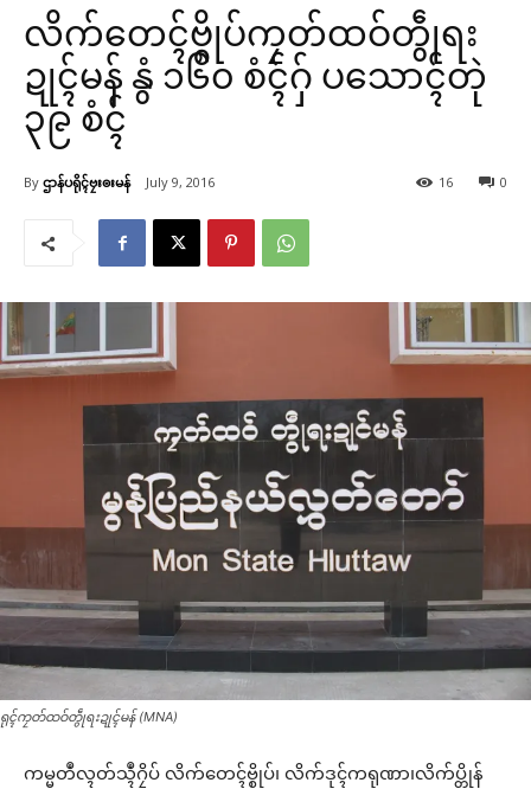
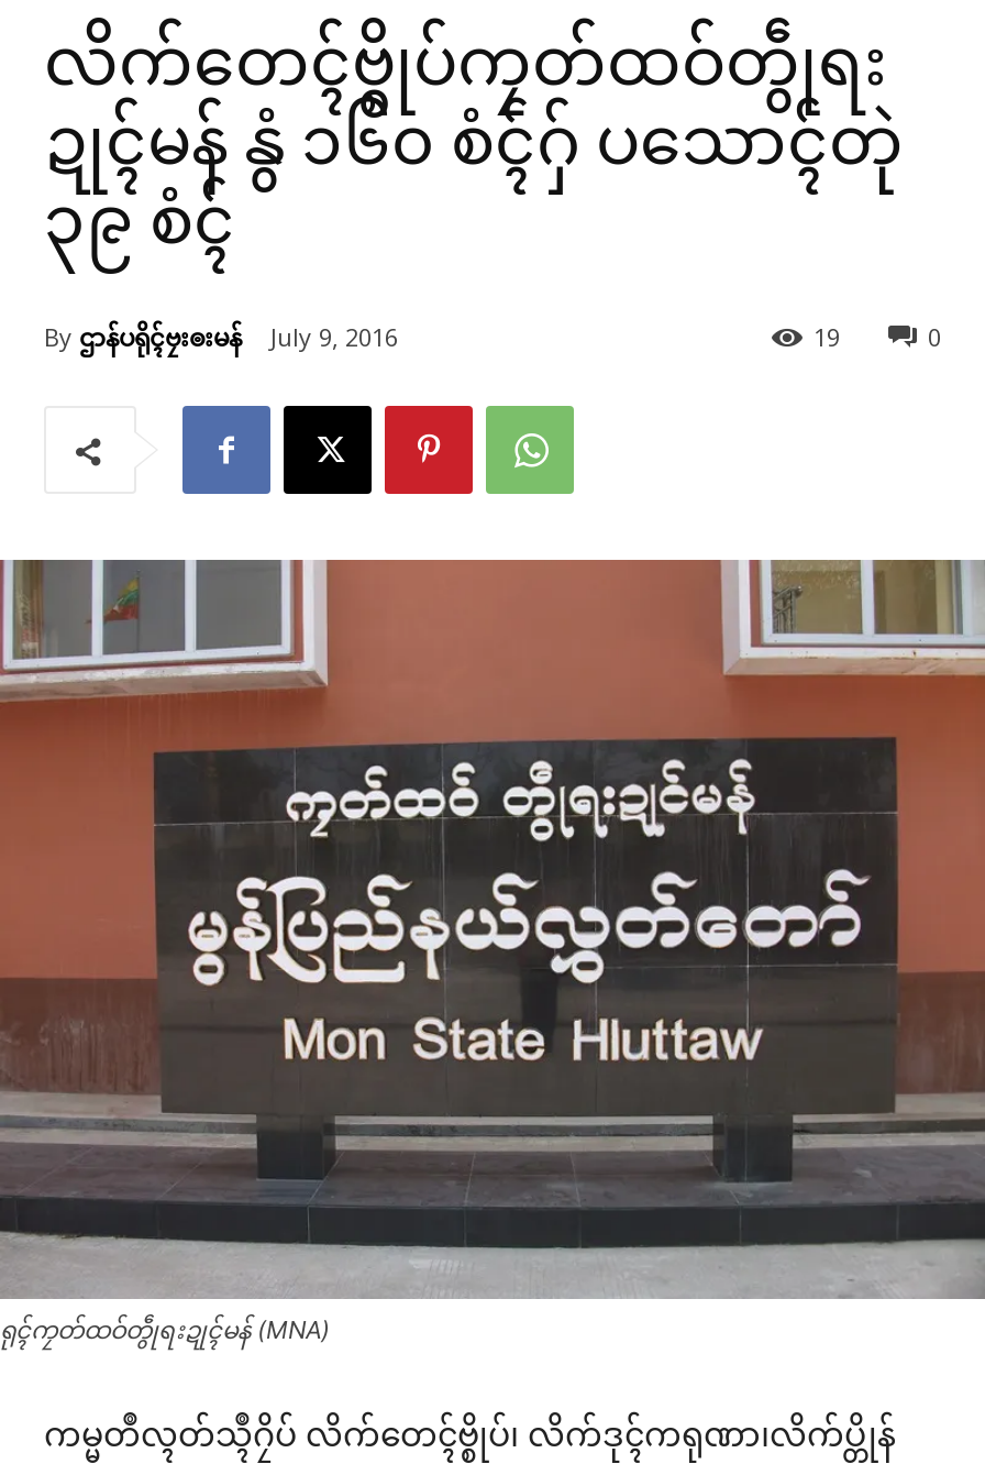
- 16
+ 19
